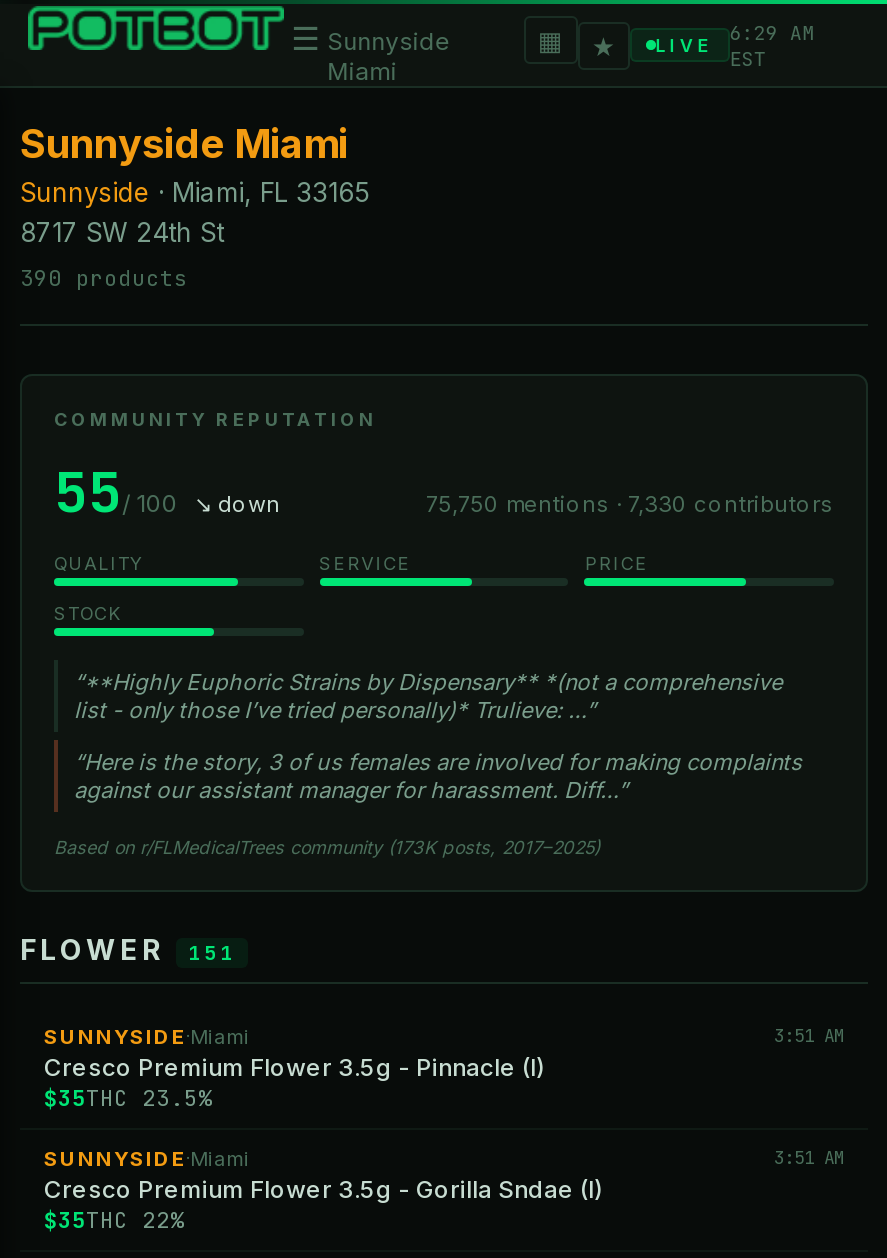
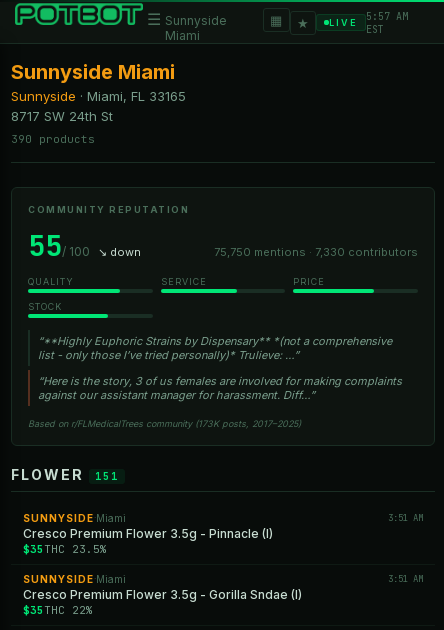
- 6:29 AM
+ 5:57 AM
